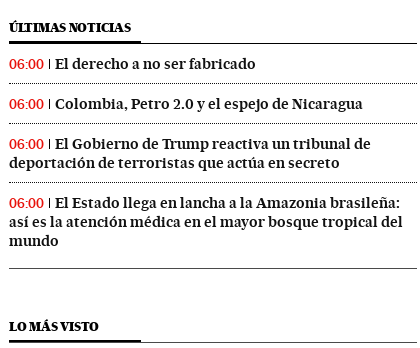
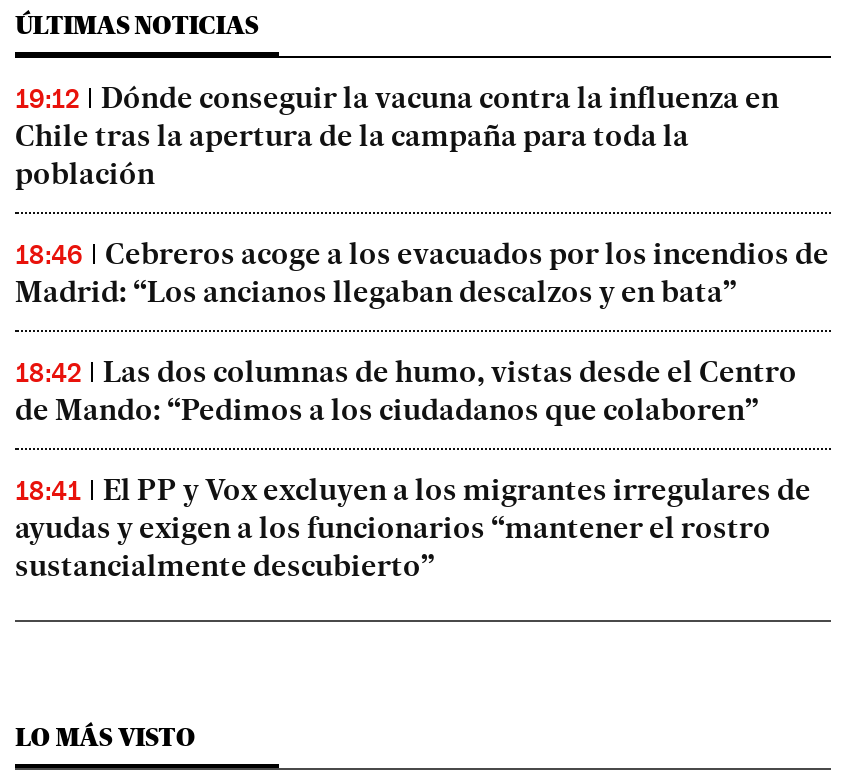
- 06:00
- El derecho a no ser fabricado
+ 19:12
+ Dónde conseguir la vacuna contra la influenza en
+ Chile tras la apertura de la campaña para toda la
+ población

- 06:00
- Colombia, Petro 2.0 y el espejo de Nicaragua
+ 18:46
+ Cebreros acoge a los evacuados por los incendios de
+ Madrid: “Los ancianos llegaban descalzos y en bata”

- 06:00
- El Gobierno de Trump reactiva un tribunal de
- deportación de terroristas que actúa en secreto
+ 18:42
+ Las dos columnas de humo, vistas desde el Centro
+ de Mando: “Pedimos a los ciudadanos que colaboren”

- 06:00
- El Estado llega en lancha a la Amazonia brasileña:
- así es la atención médica en el mayor bosque tropical del
- mundo
+ 18:41
+ El PP y Vox excluyen a los migrantes irregulares de
+ ayudas y exigen a los funcionarios “mantener el rostro
+ sustancialmente descubierto”
